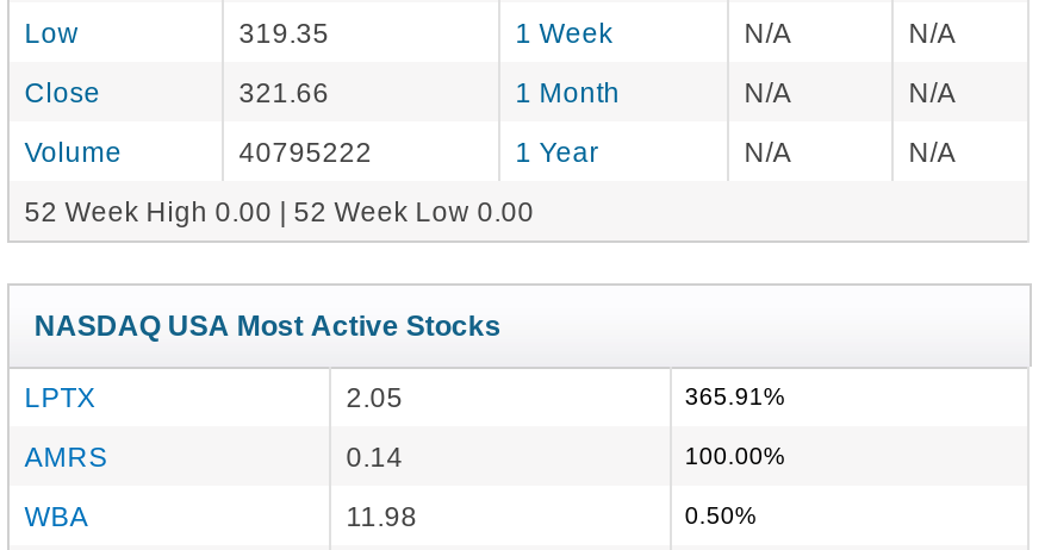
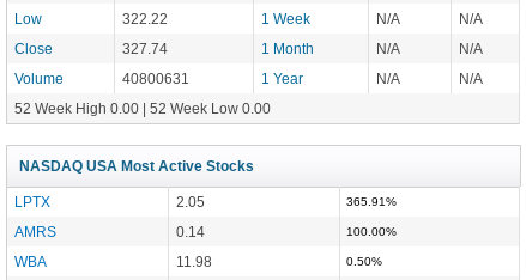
- 319.35
+ 322.22

- 321.66
+ 327.74

- 40795222
+ 40800631
